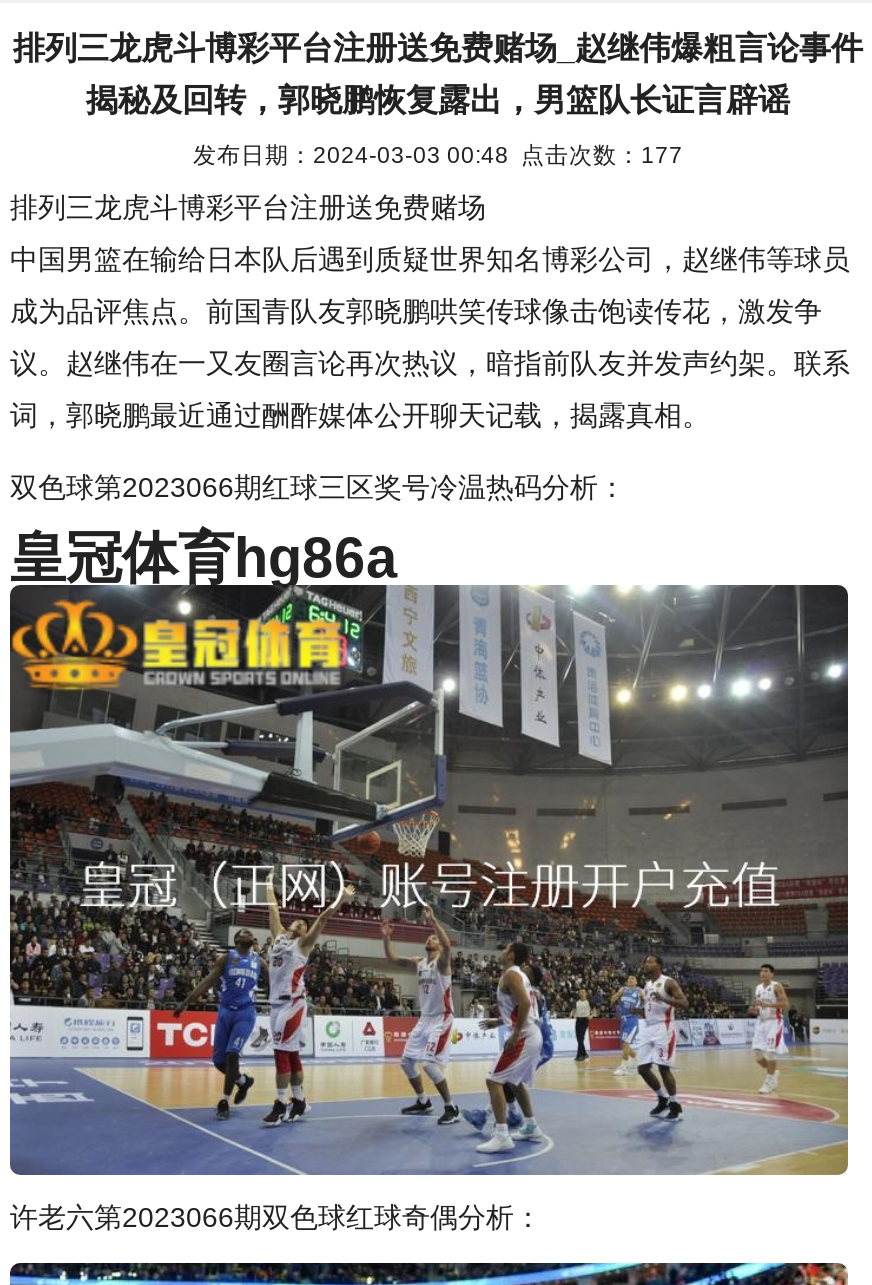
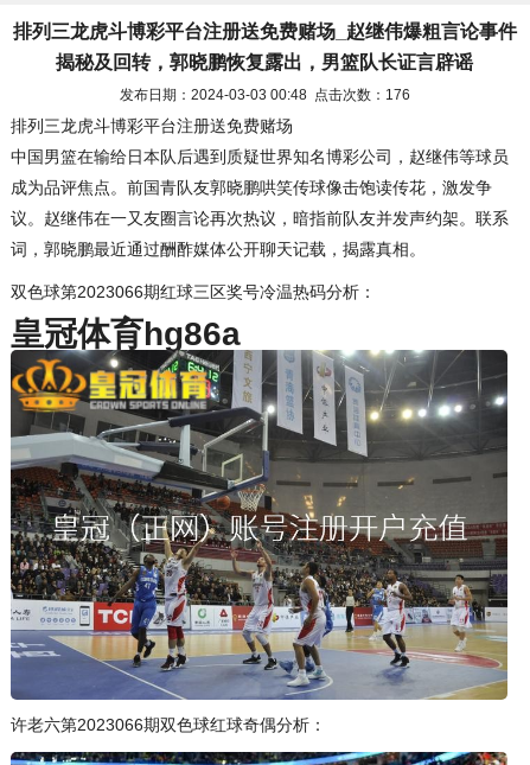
- 发布日期：2024-03-03 00:48 点击次数：177
+ 发布日期：2024-03-03 00:48 点击次数：176
